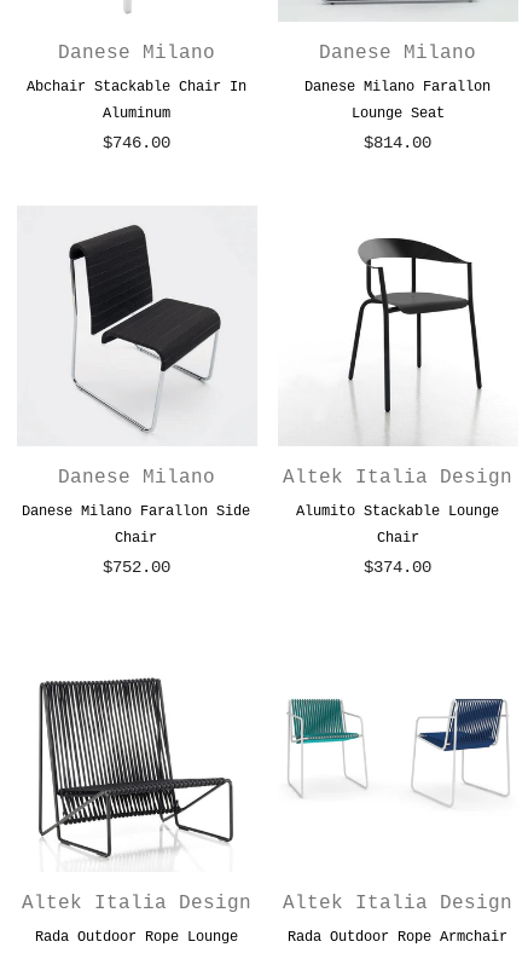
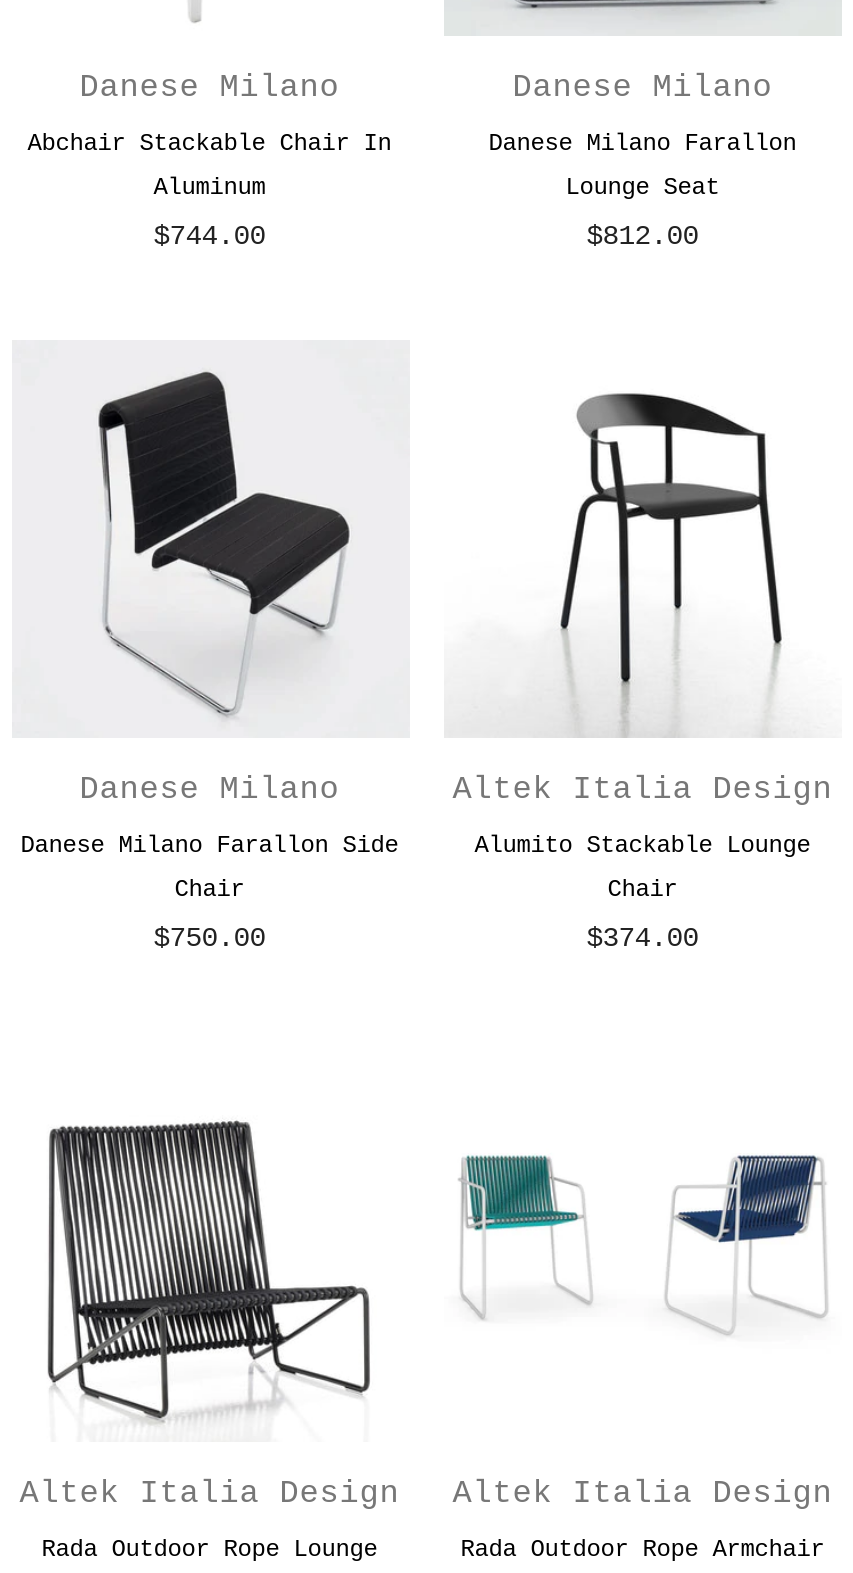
- $746.00
+ $744.00

- $814.00
+ $812.00

- $752.00
+ $750.00
